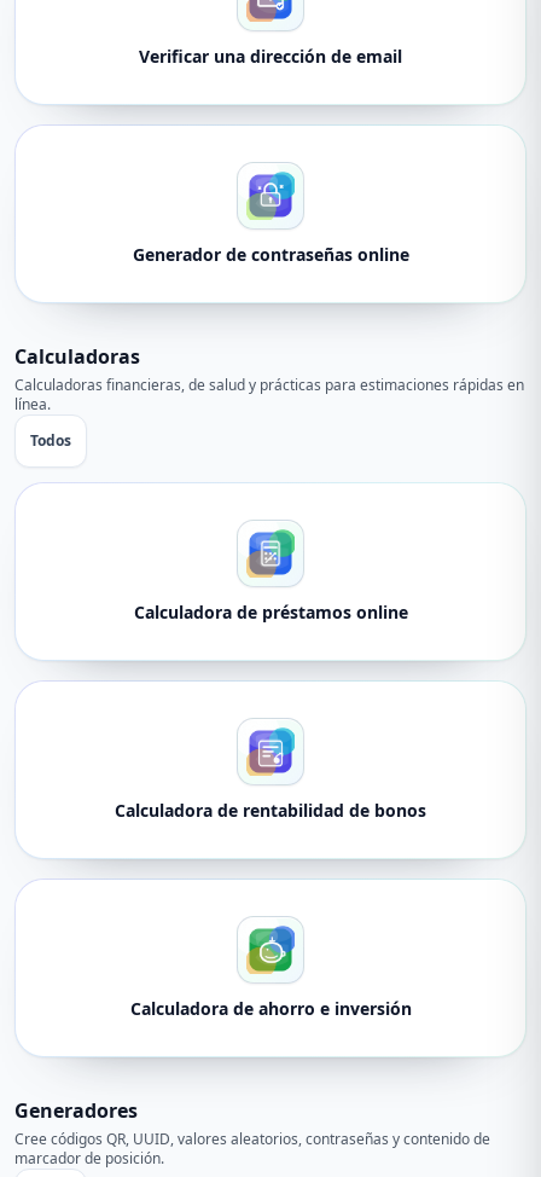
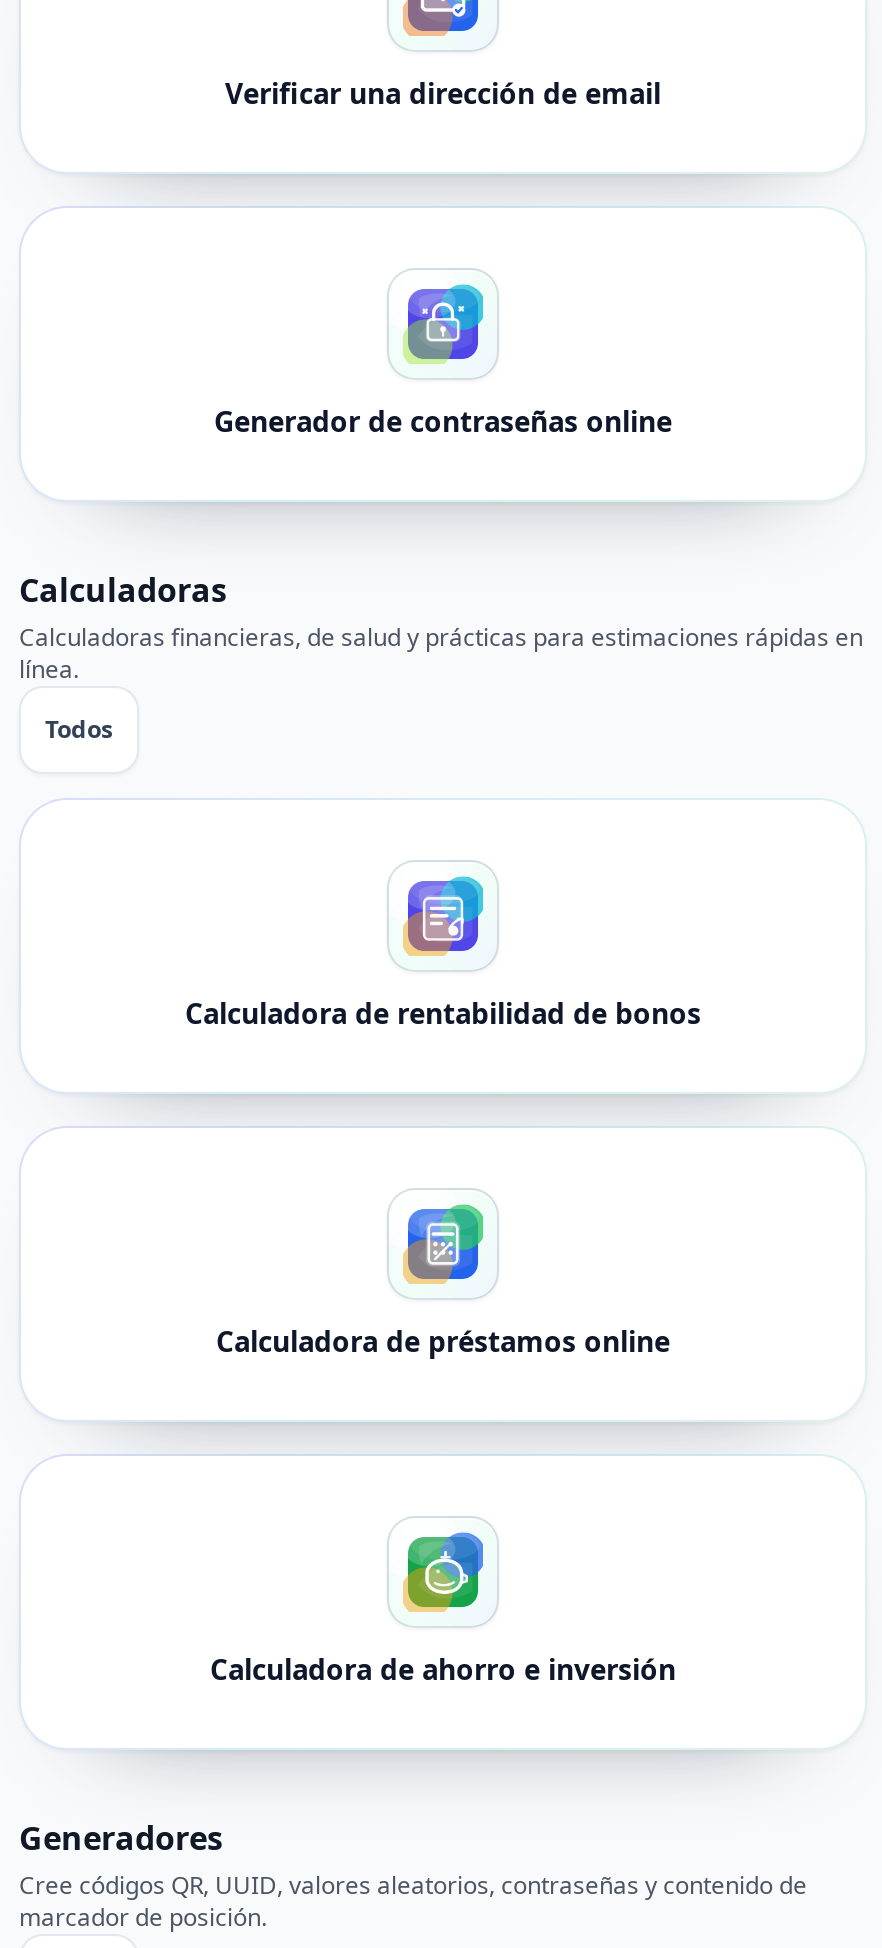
moved down: [image] | Calculadora de préstamos online

moved up: [image] | Calculadora de rentabilidad de bonos
